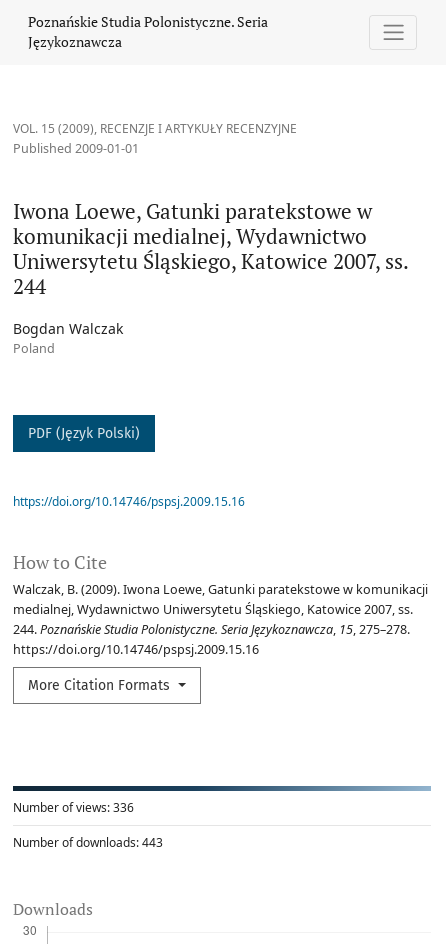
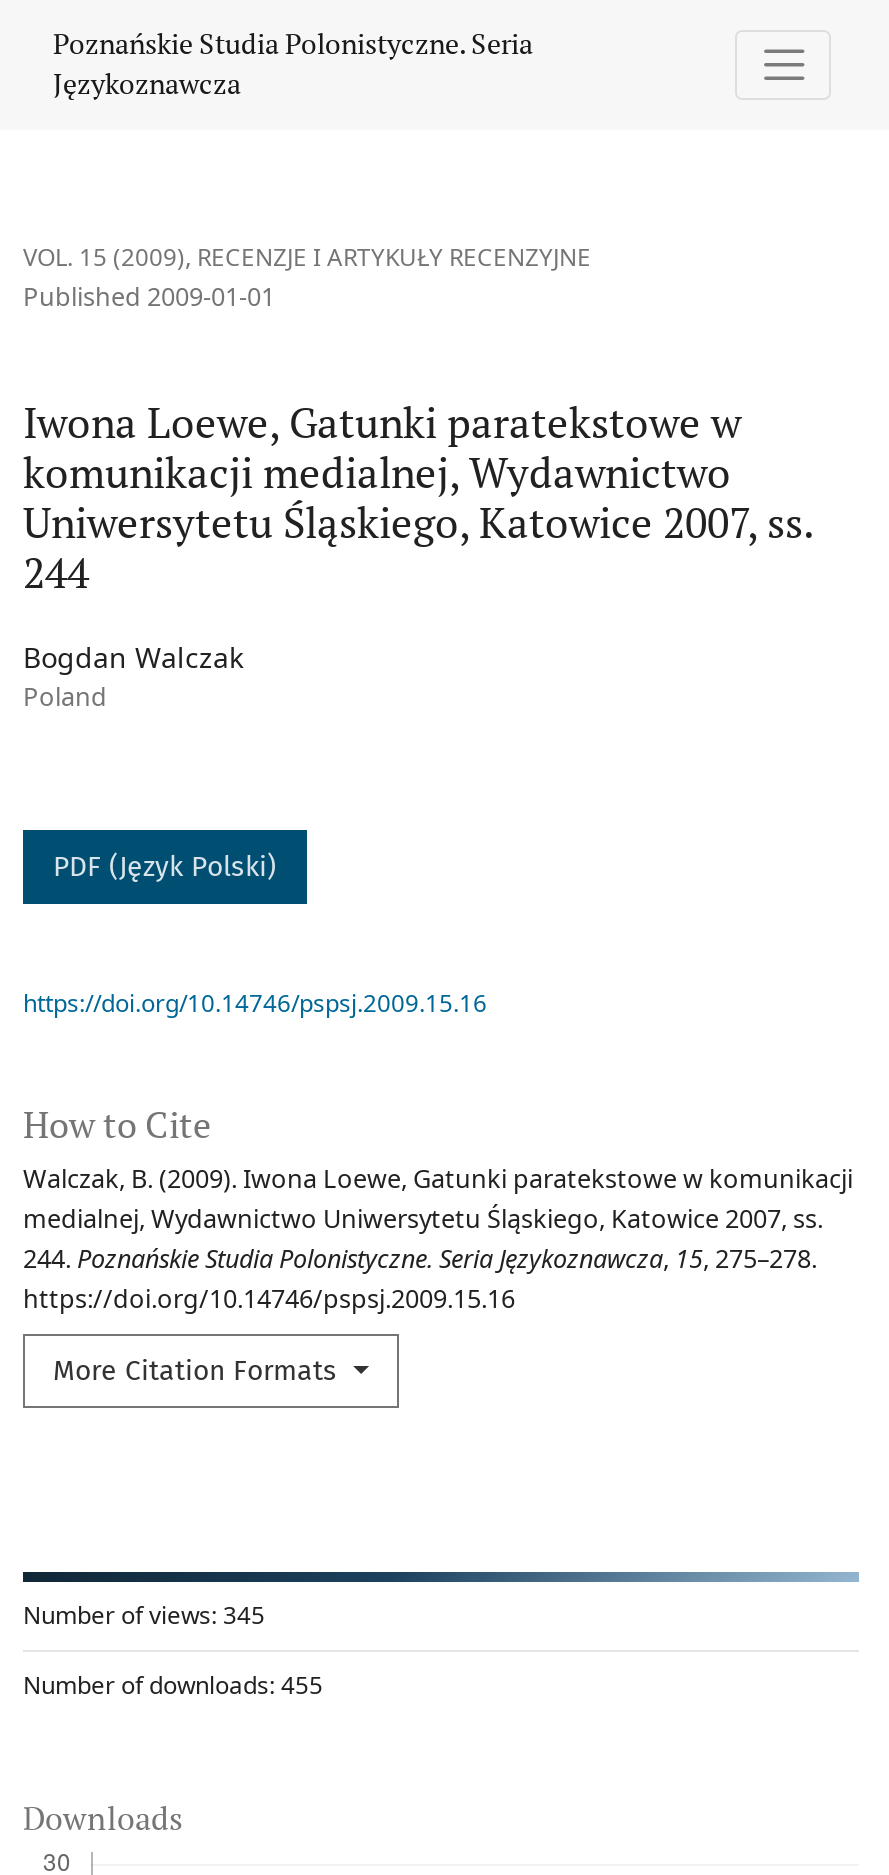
- Number of views: 336
+ Number of views: 345

- Number of downloads: 443
+ Number of downloads: 455
